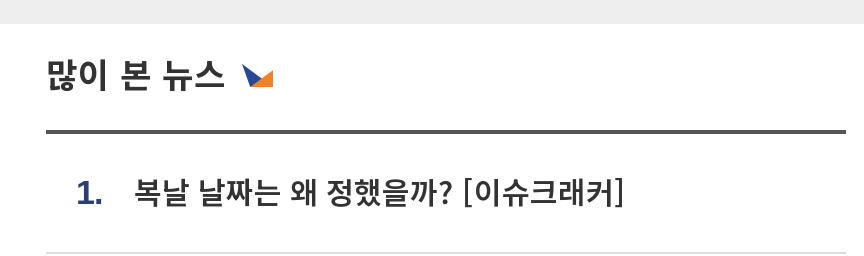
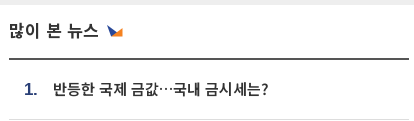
- 복날 날짜는 왜 정했을까? [이슈크래커]
+ 반등한 국제 금값…국내 금시세는?
